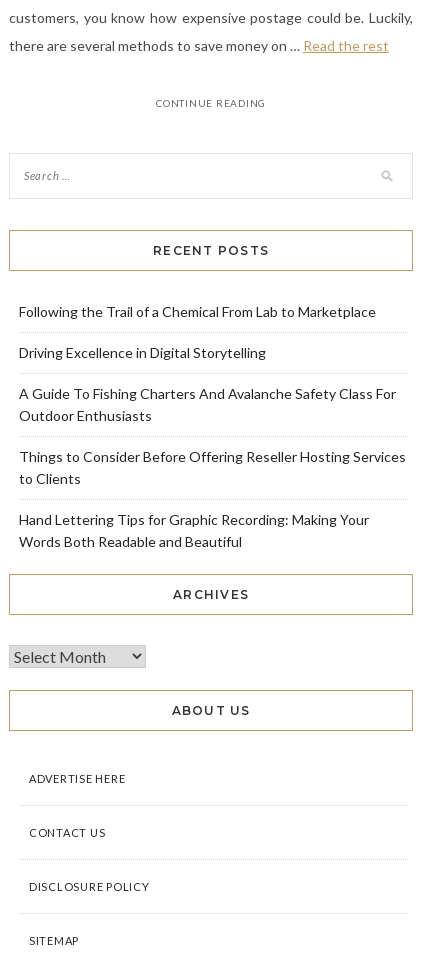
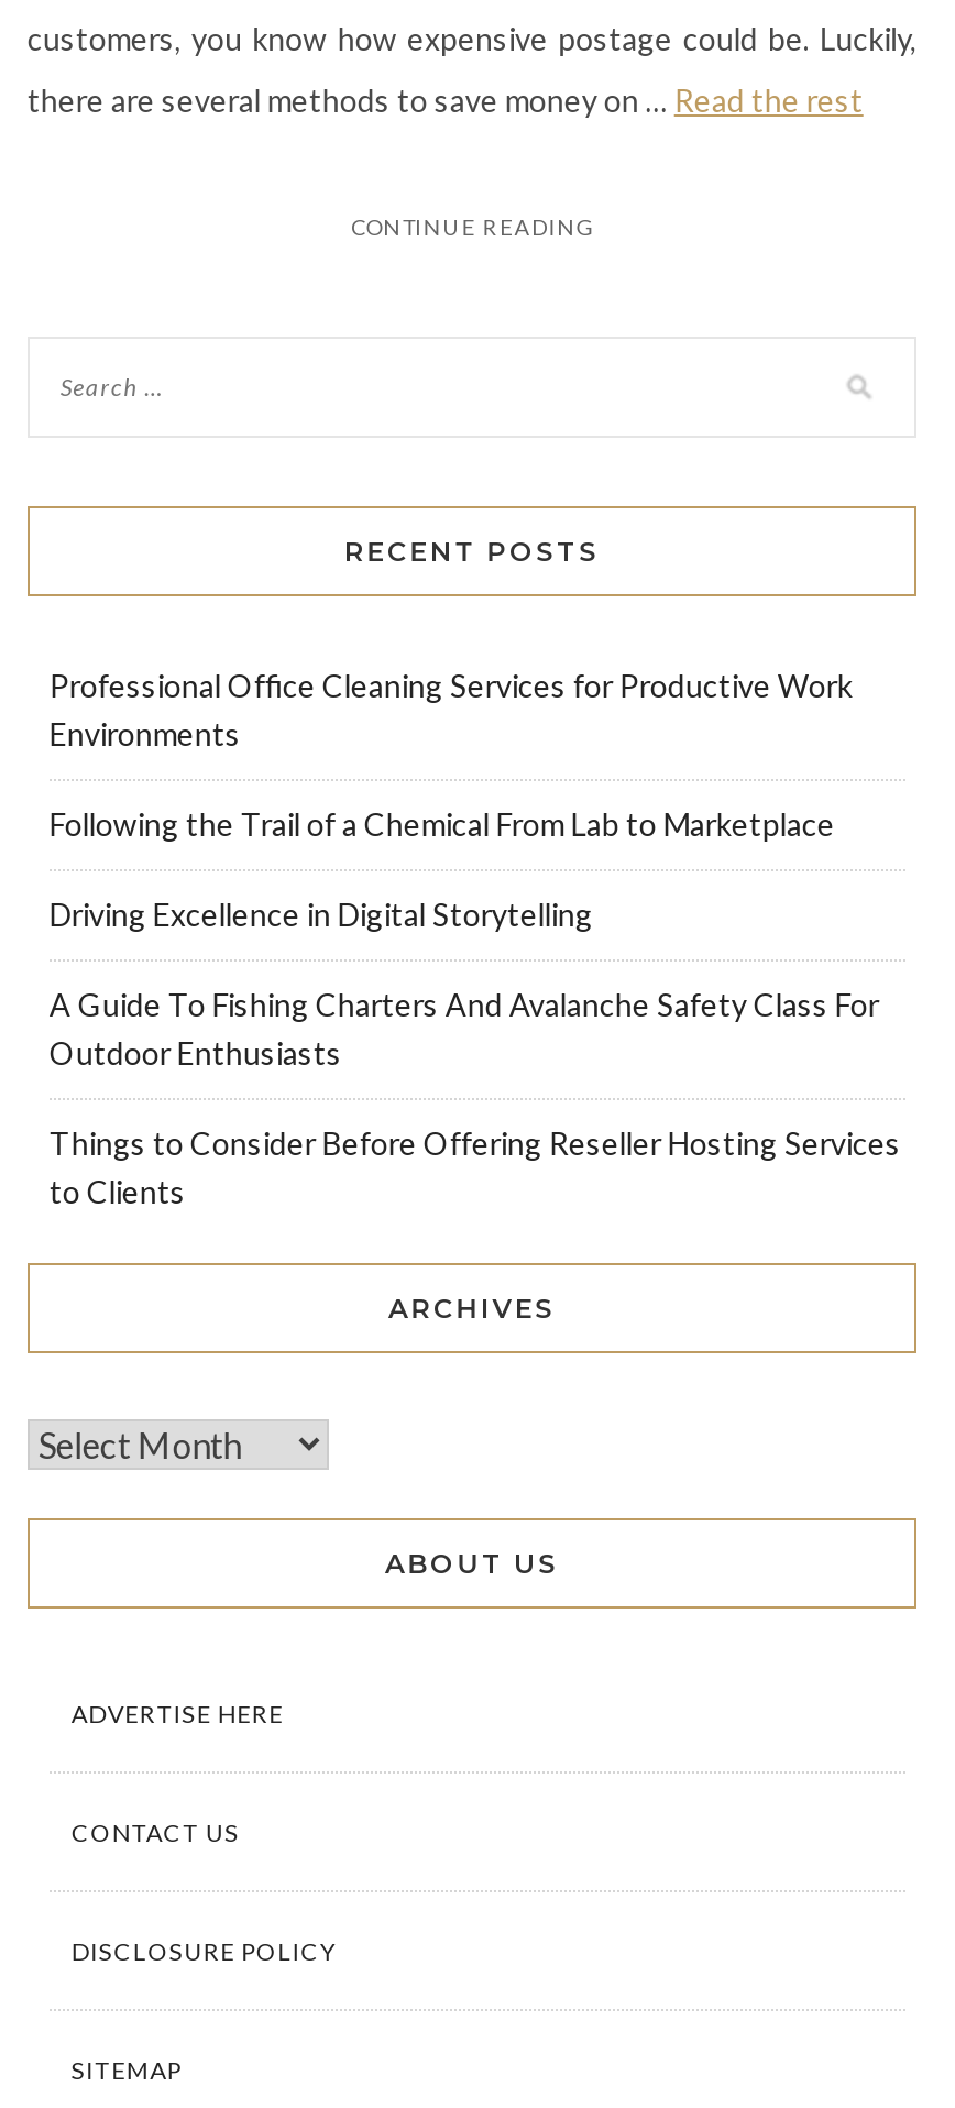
+ Professional Office Cleaning Services for Productive Work
+ Environments

moved down: Following the Trail of a Chemical From Lab to Marketplace | Driving Excellence in Digital Storytelling | A Guide To Fishing Charters And Avalanche Safety Class For | Outdoor Enthusiasts | Things to Consider Before Offering Reseller Hosting Services | to Clients

- Hand Lettering Tips for Graphic Recording: Making Your
- Words Both Readable and Beautiful
